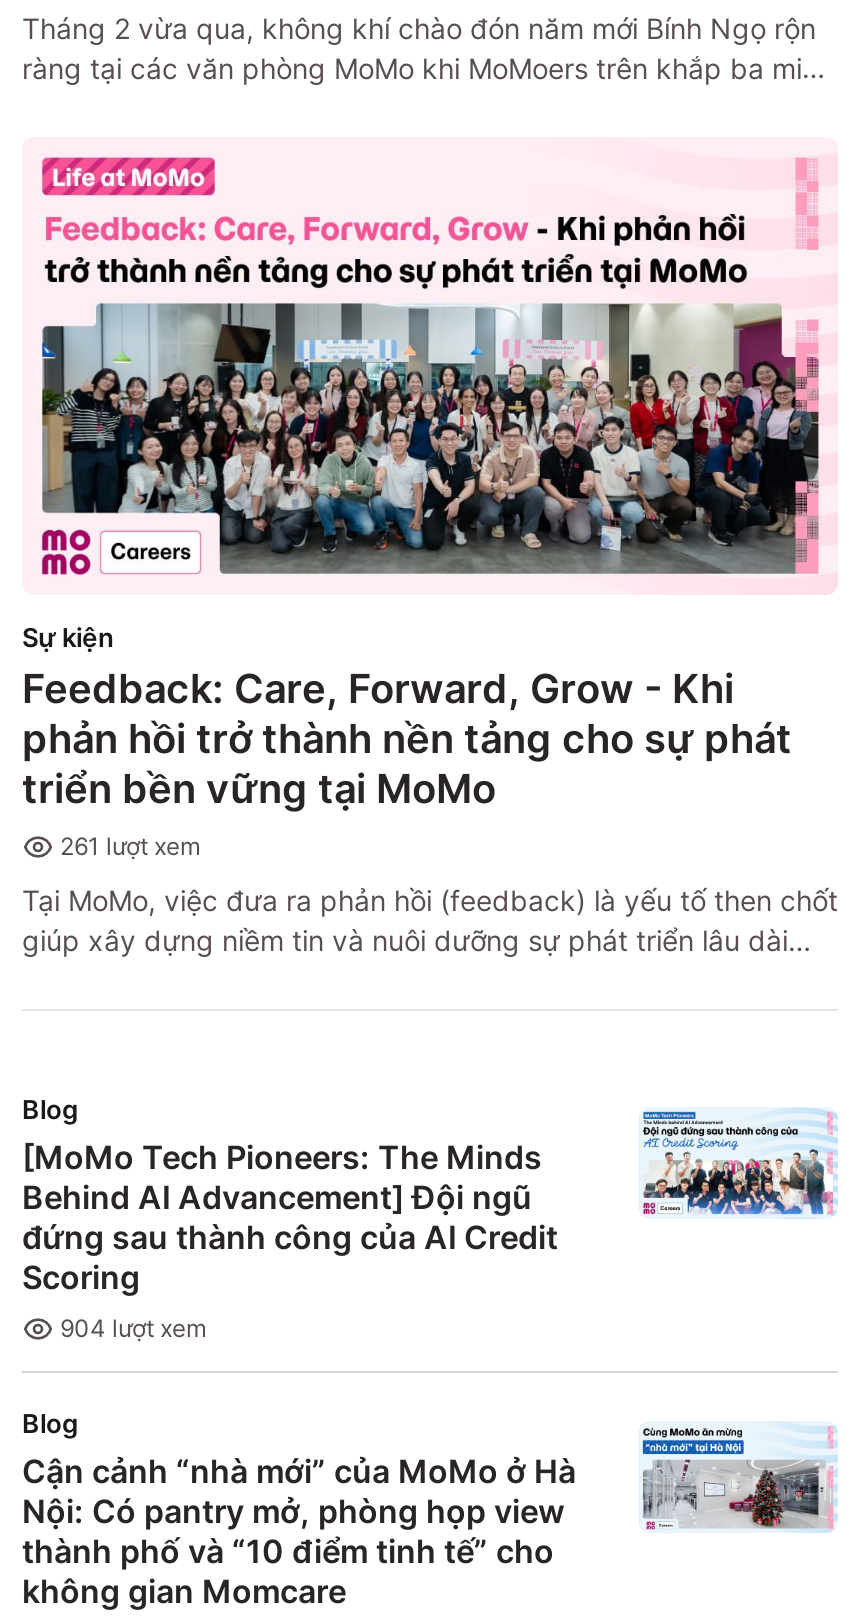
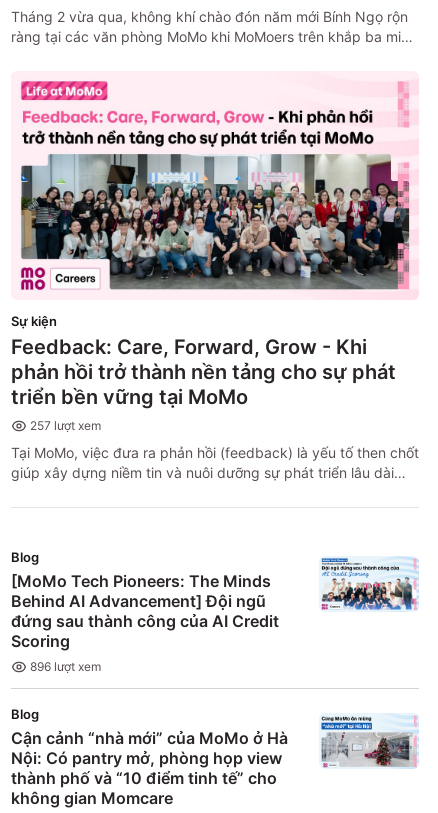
- 261 lượt xem
+ 257 lượt xem

- 904 lượt xem
+ 896 lượt xem
